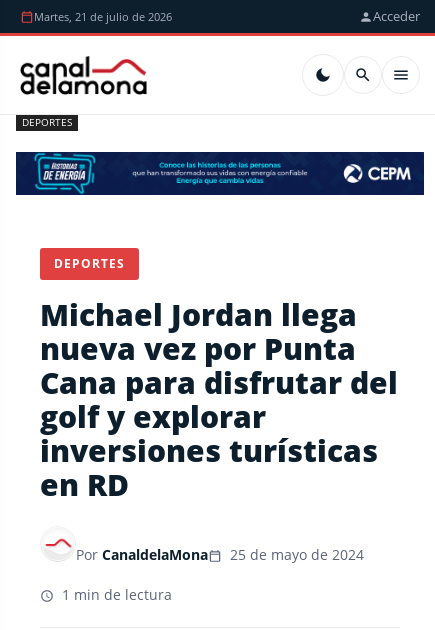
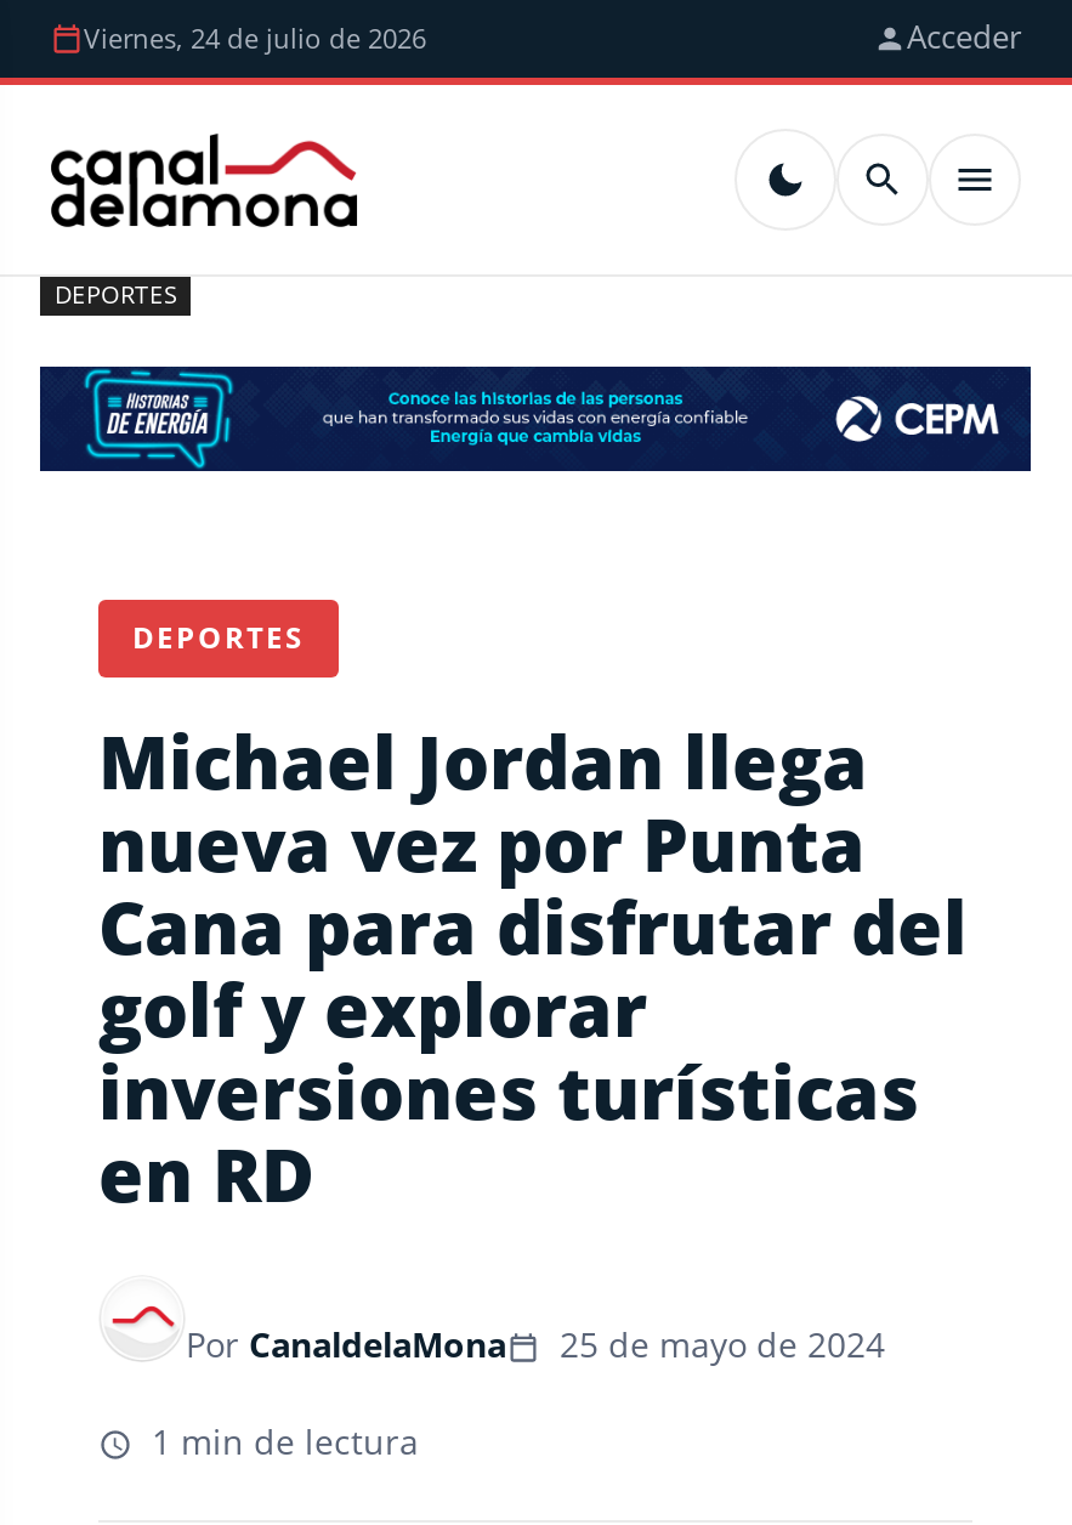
- Martes, 21 de julio de 2026
+ Viernes, 24 de julio de 2026
